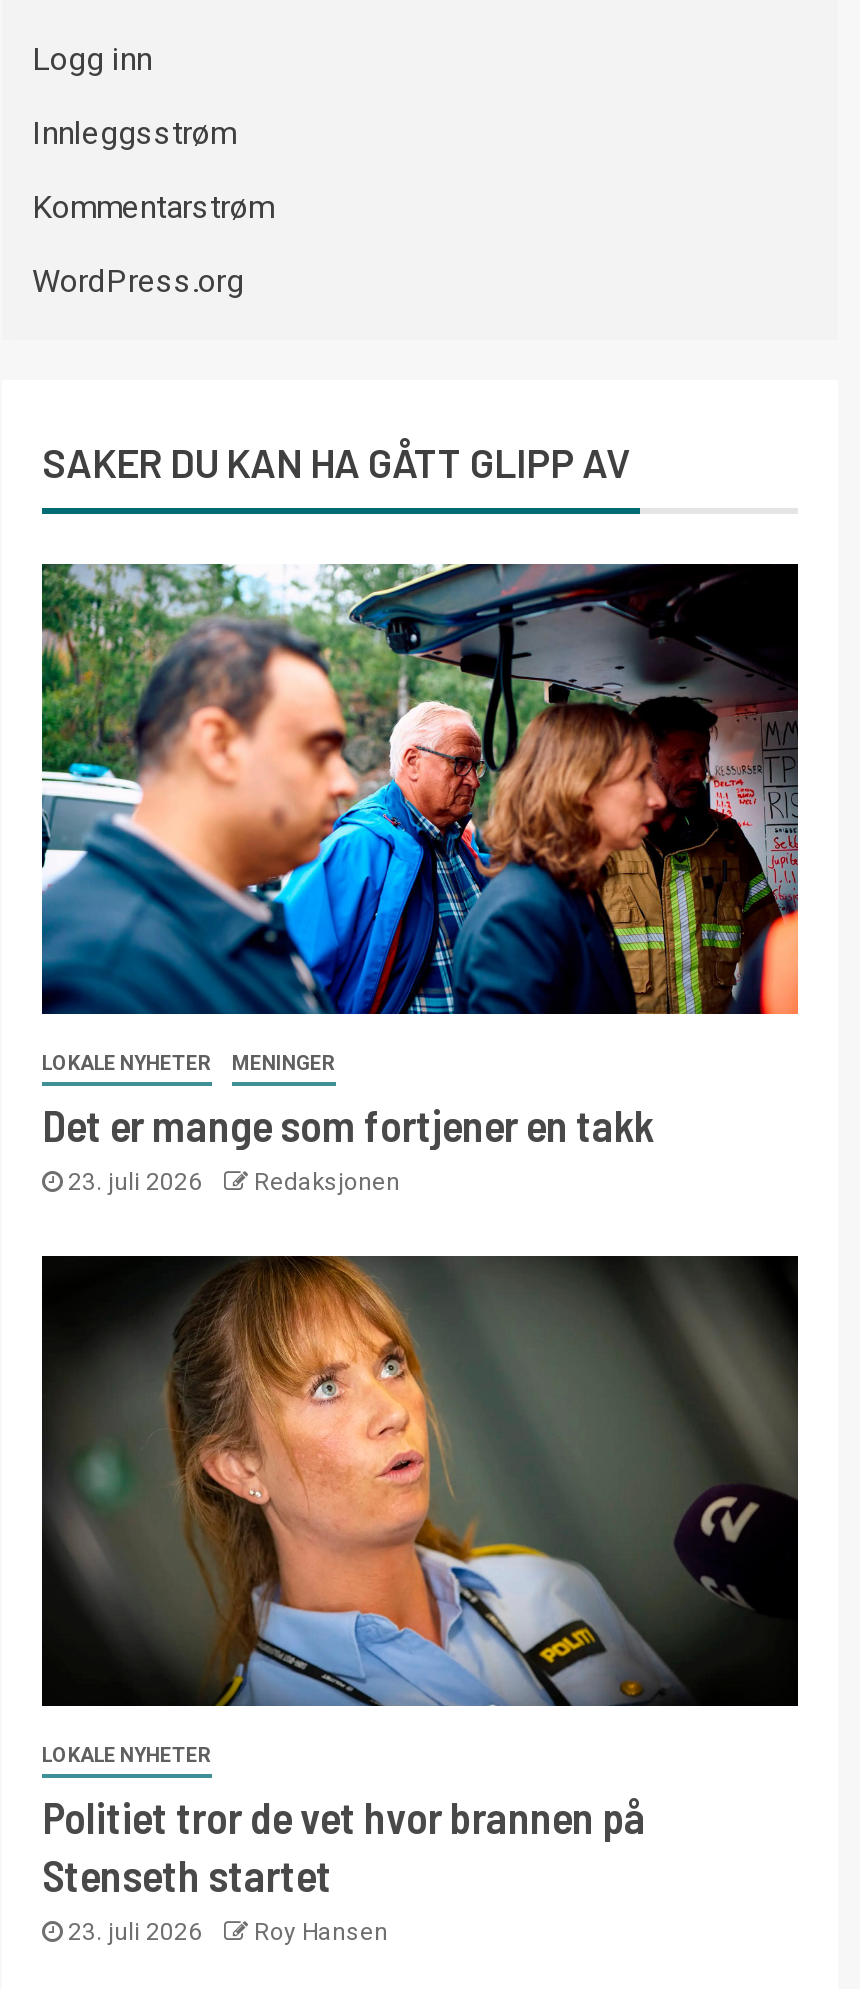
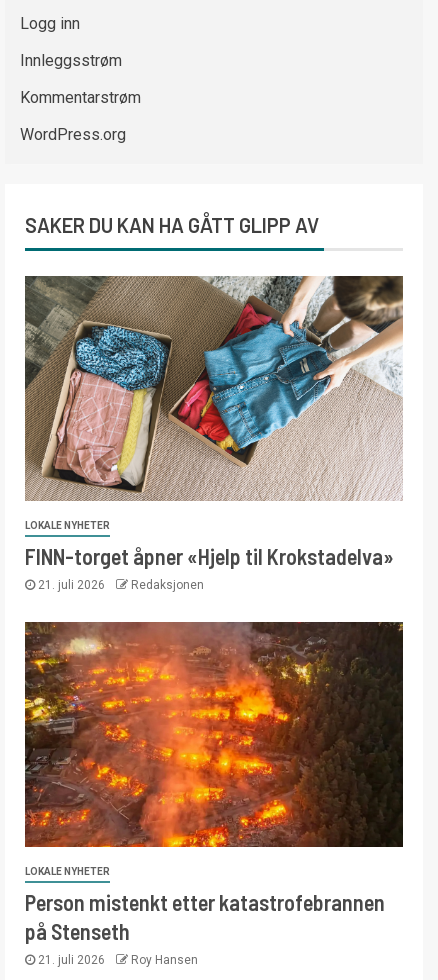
- [image]
+ [image]

- MENINGER
- Det er mange som fortjener en takk
- 23. juli 2026
+ FINN-torget åpner «Hjelp til Krokstadelva»
+ 21. juli 2026

- [image]
+ [image]

- Politiet tror de vet hvor brannen på
- Stenseth startet
- 23. juli 2026
+ Person mistenkt etter katastrofebrannen
+ på Stenseth
+ 21. juli 2026
